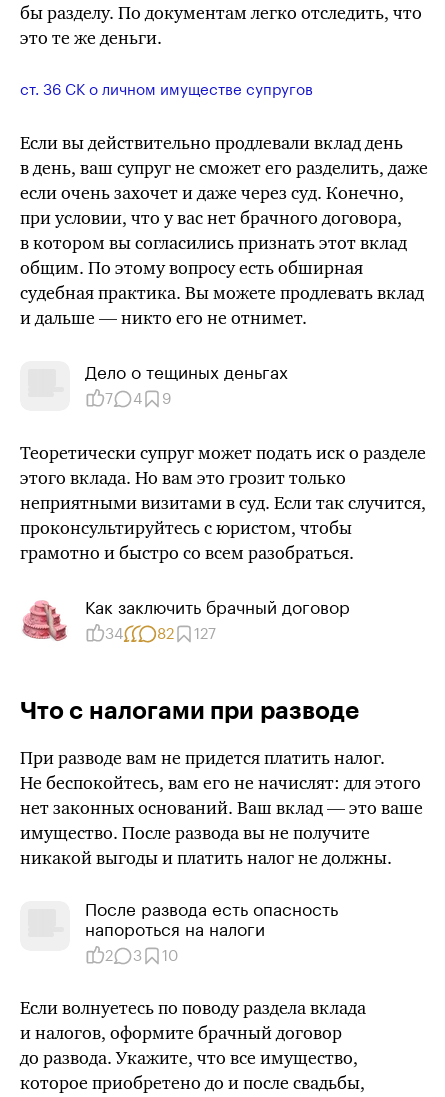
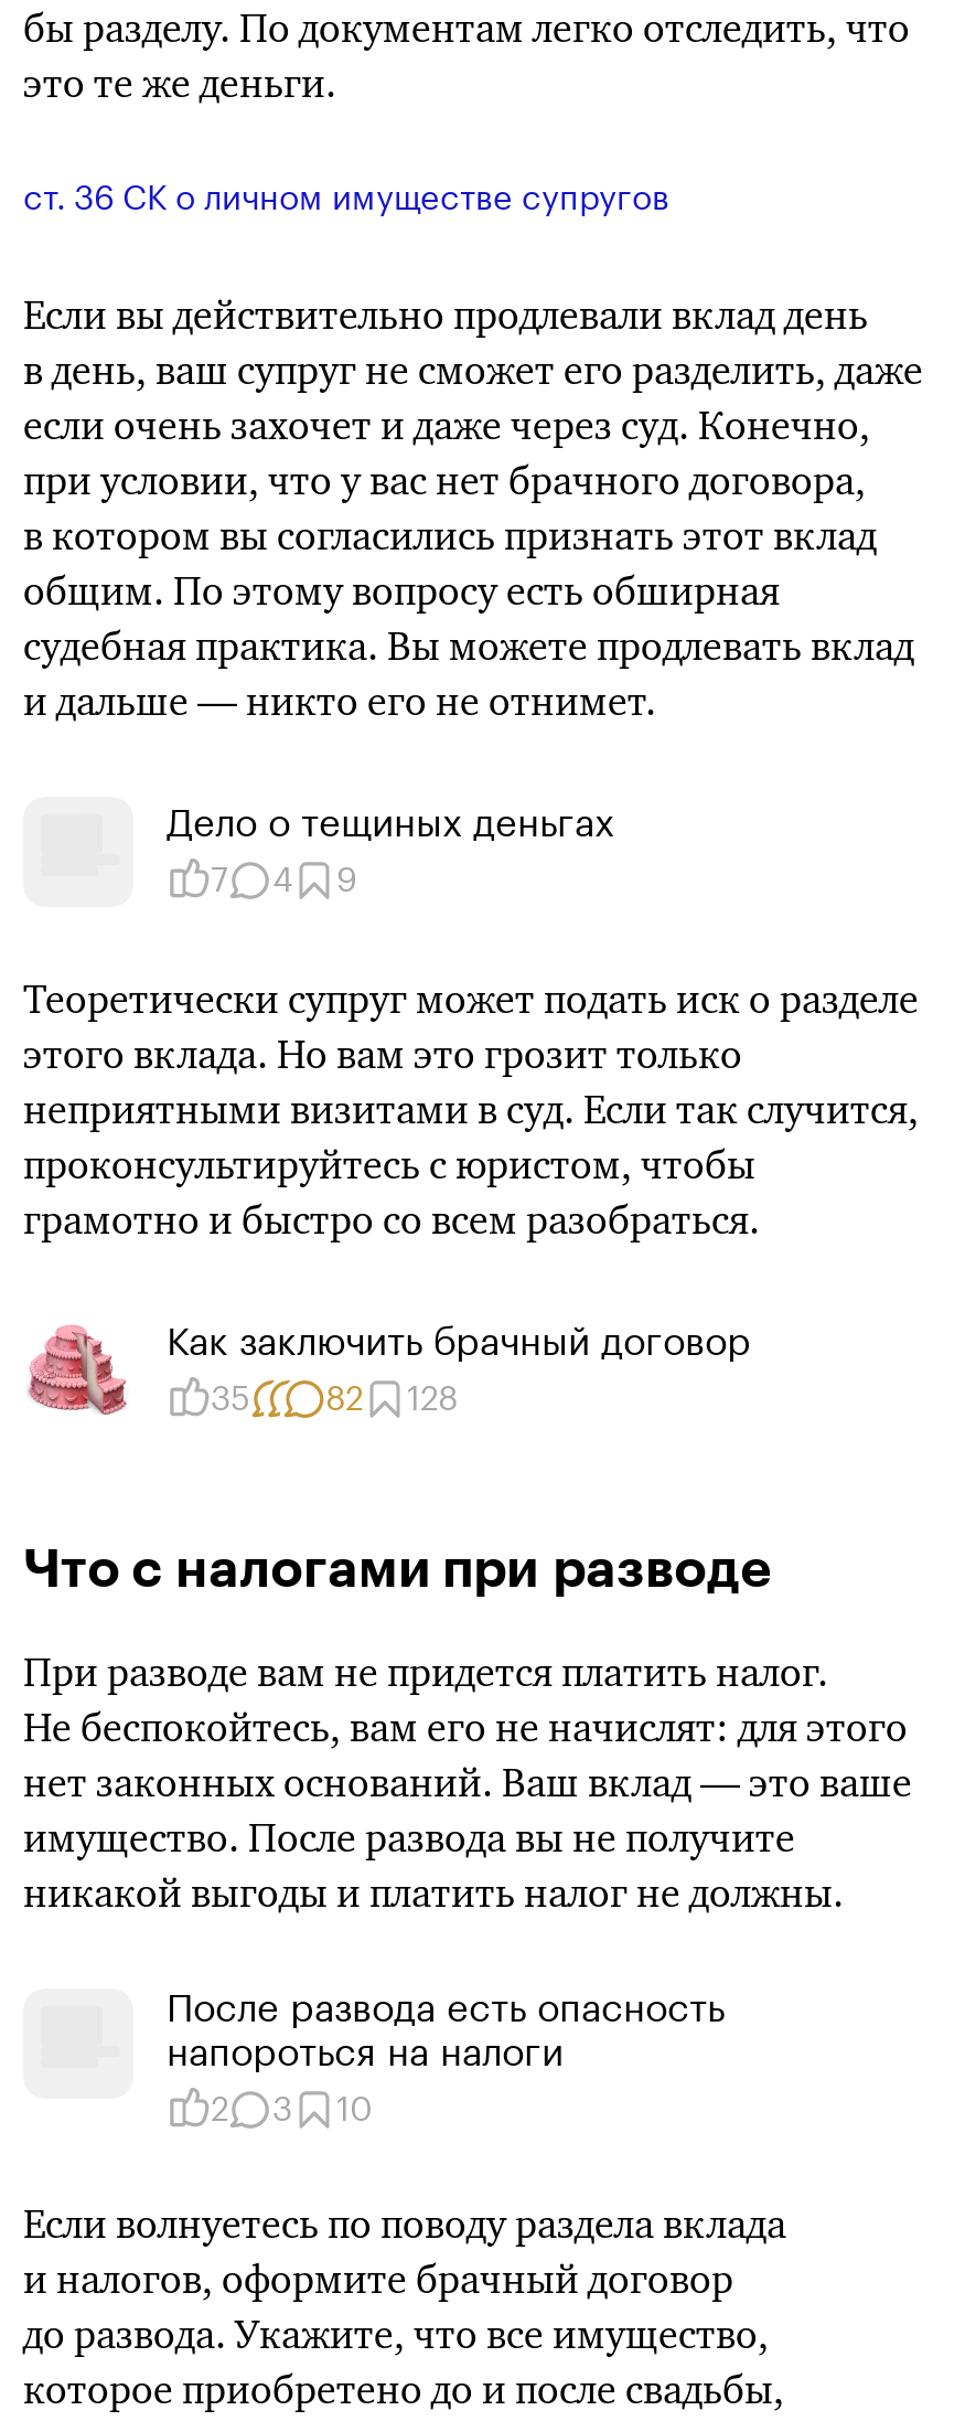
- 34
+ 35

- 82 127
+ 82 128
